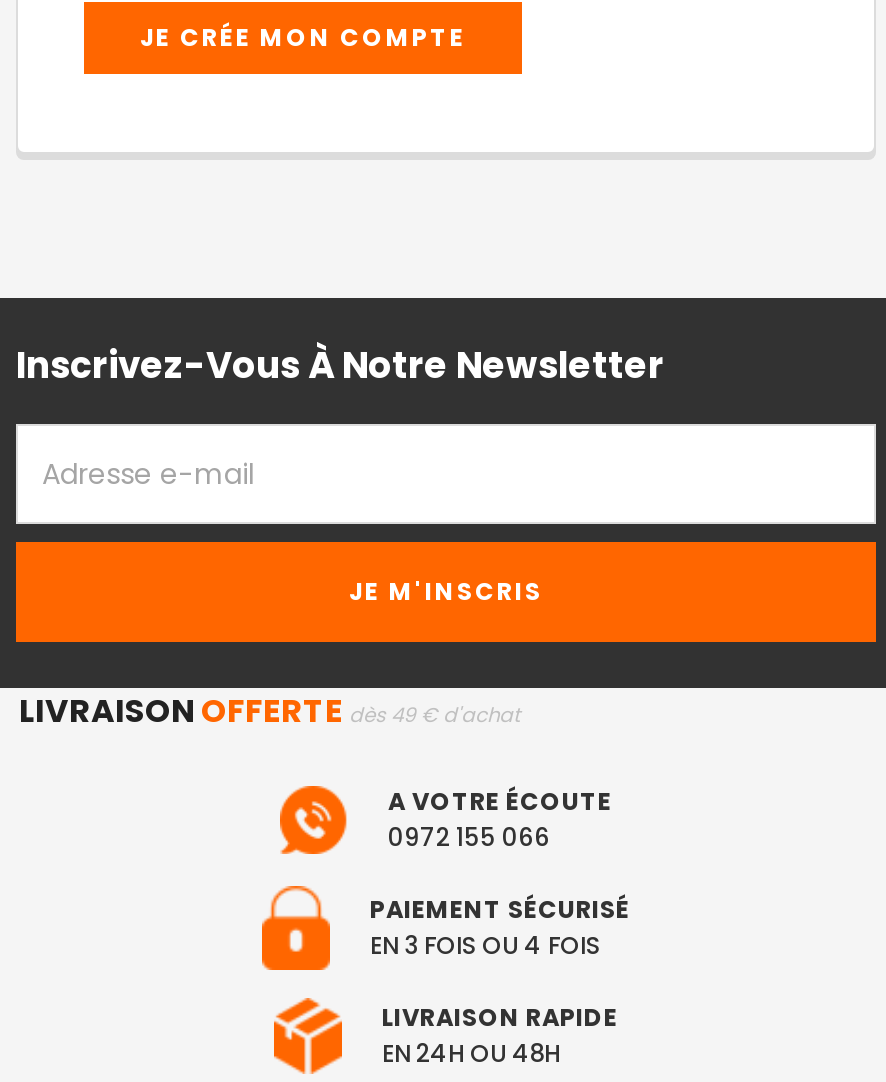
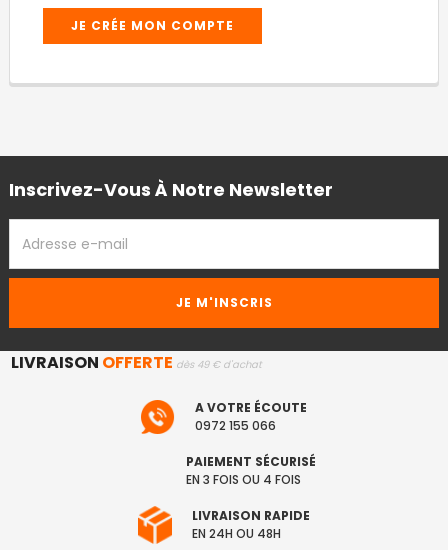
- [image]
